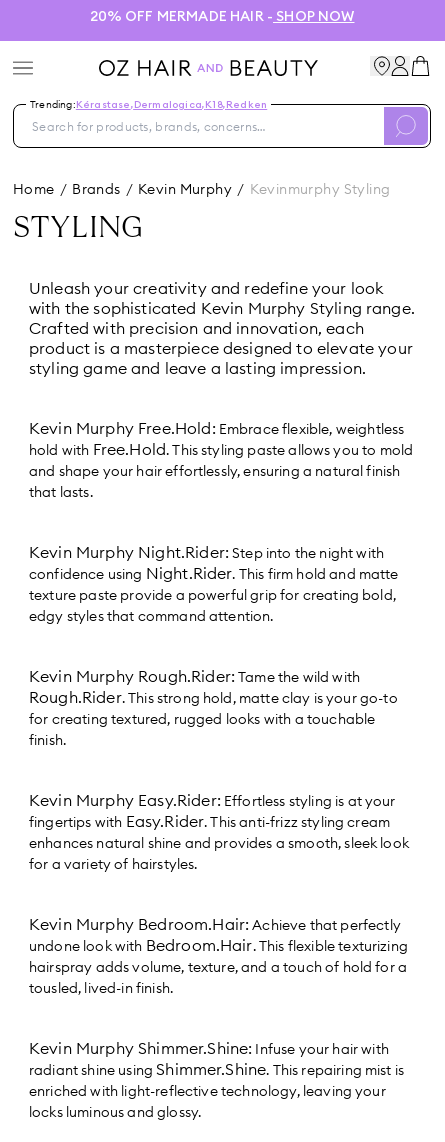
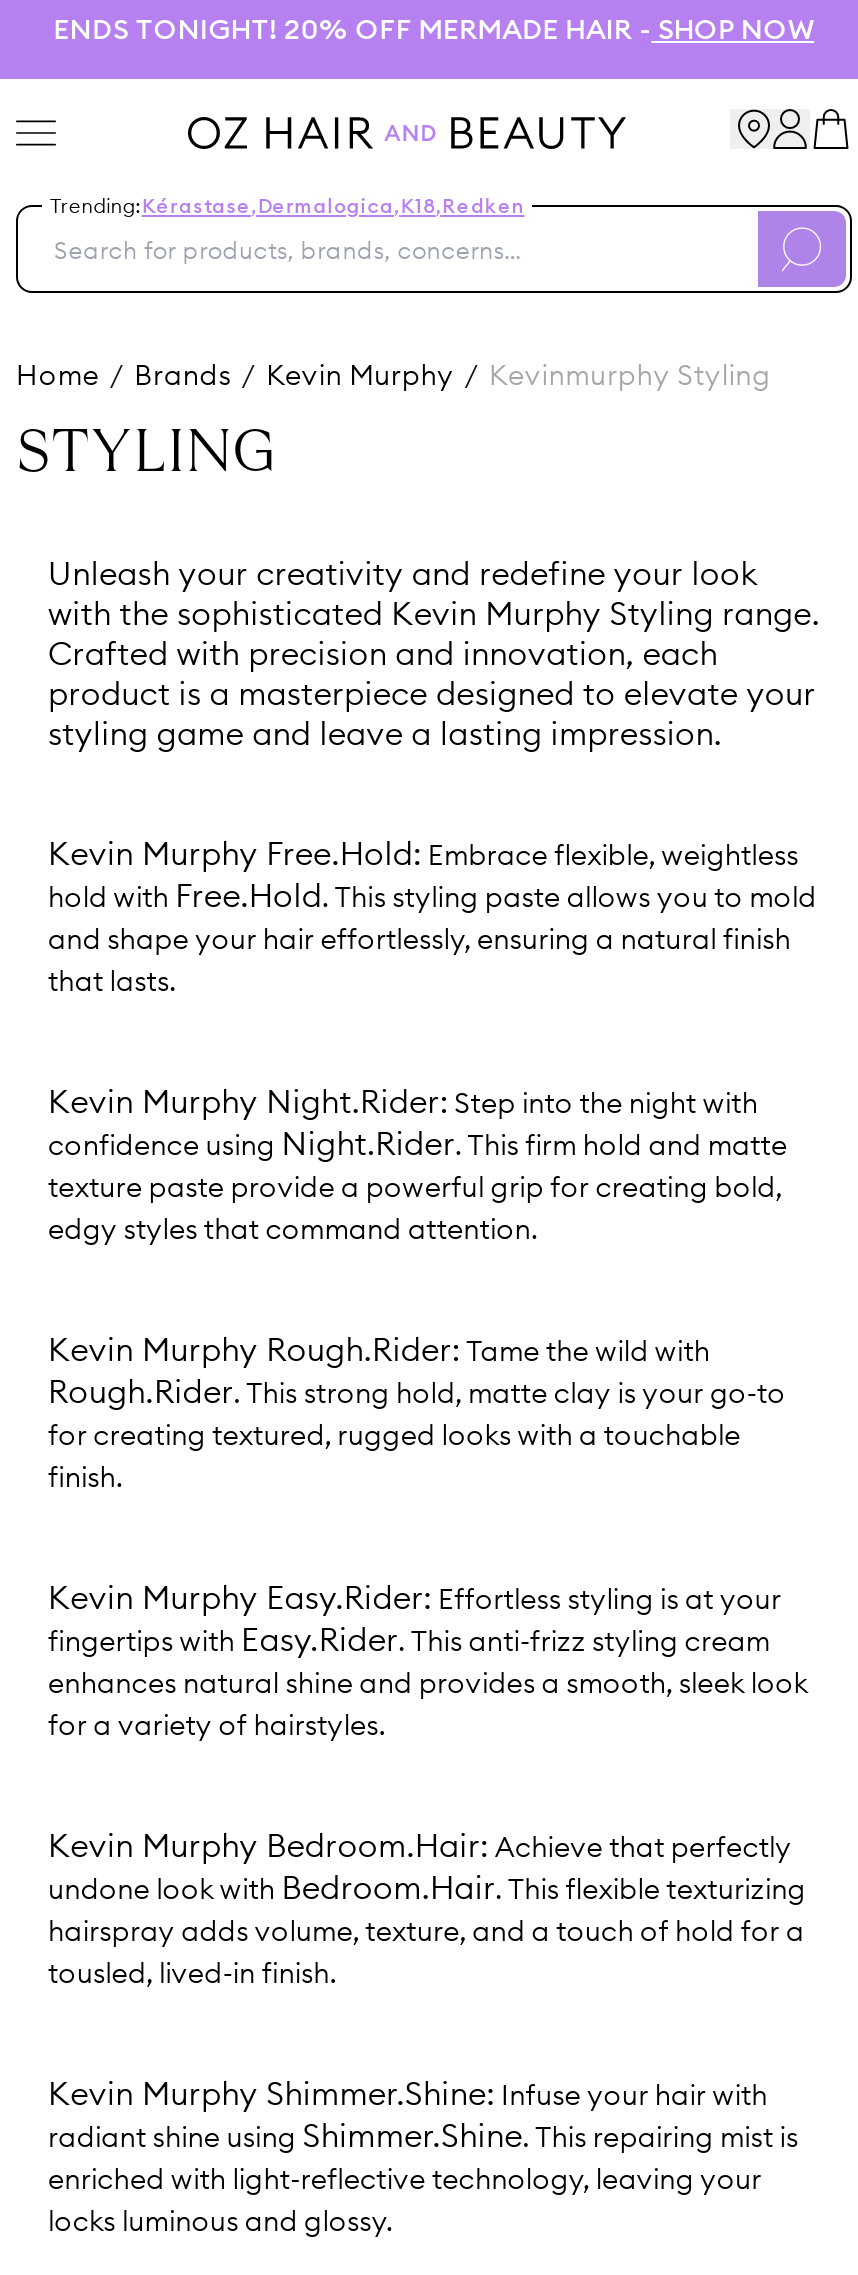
- 20% OFF MERMADE HAIR - SHOP NOW
+ ENDS TONIGHT! 20% OFF MERMADE HAIR - SHOP NOW
